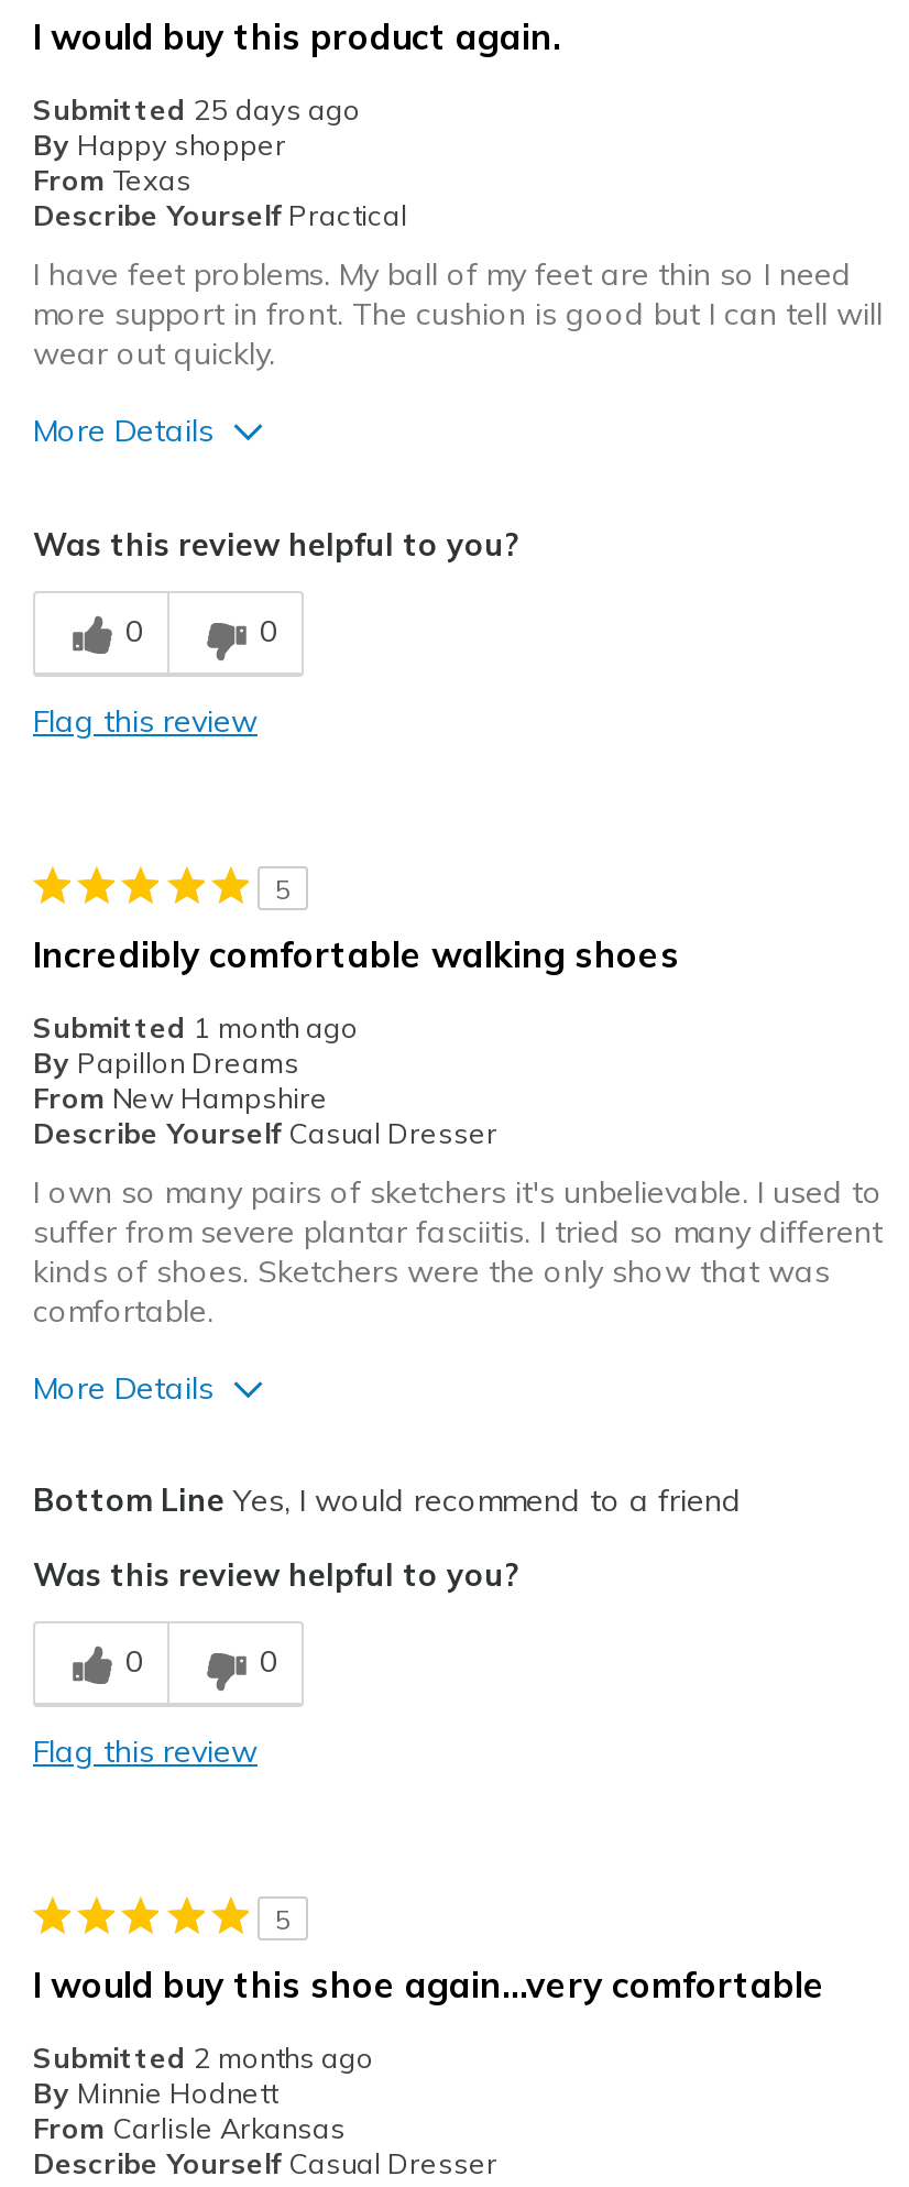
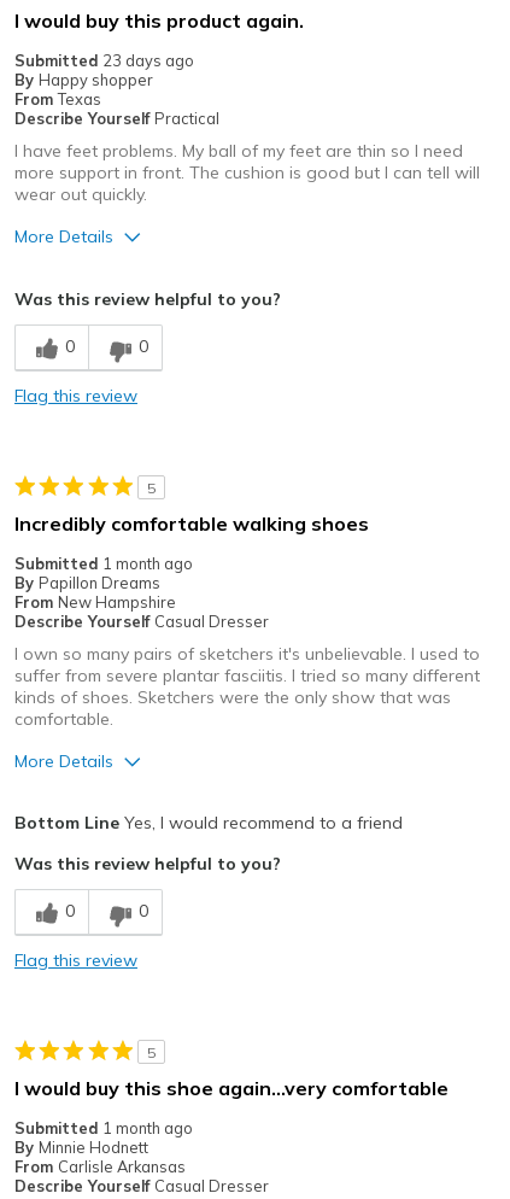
- Submitted 25 days ago
+ Submitted 23 days ago

- Submitted 2 months ago
+ Submitted 1 month ago
